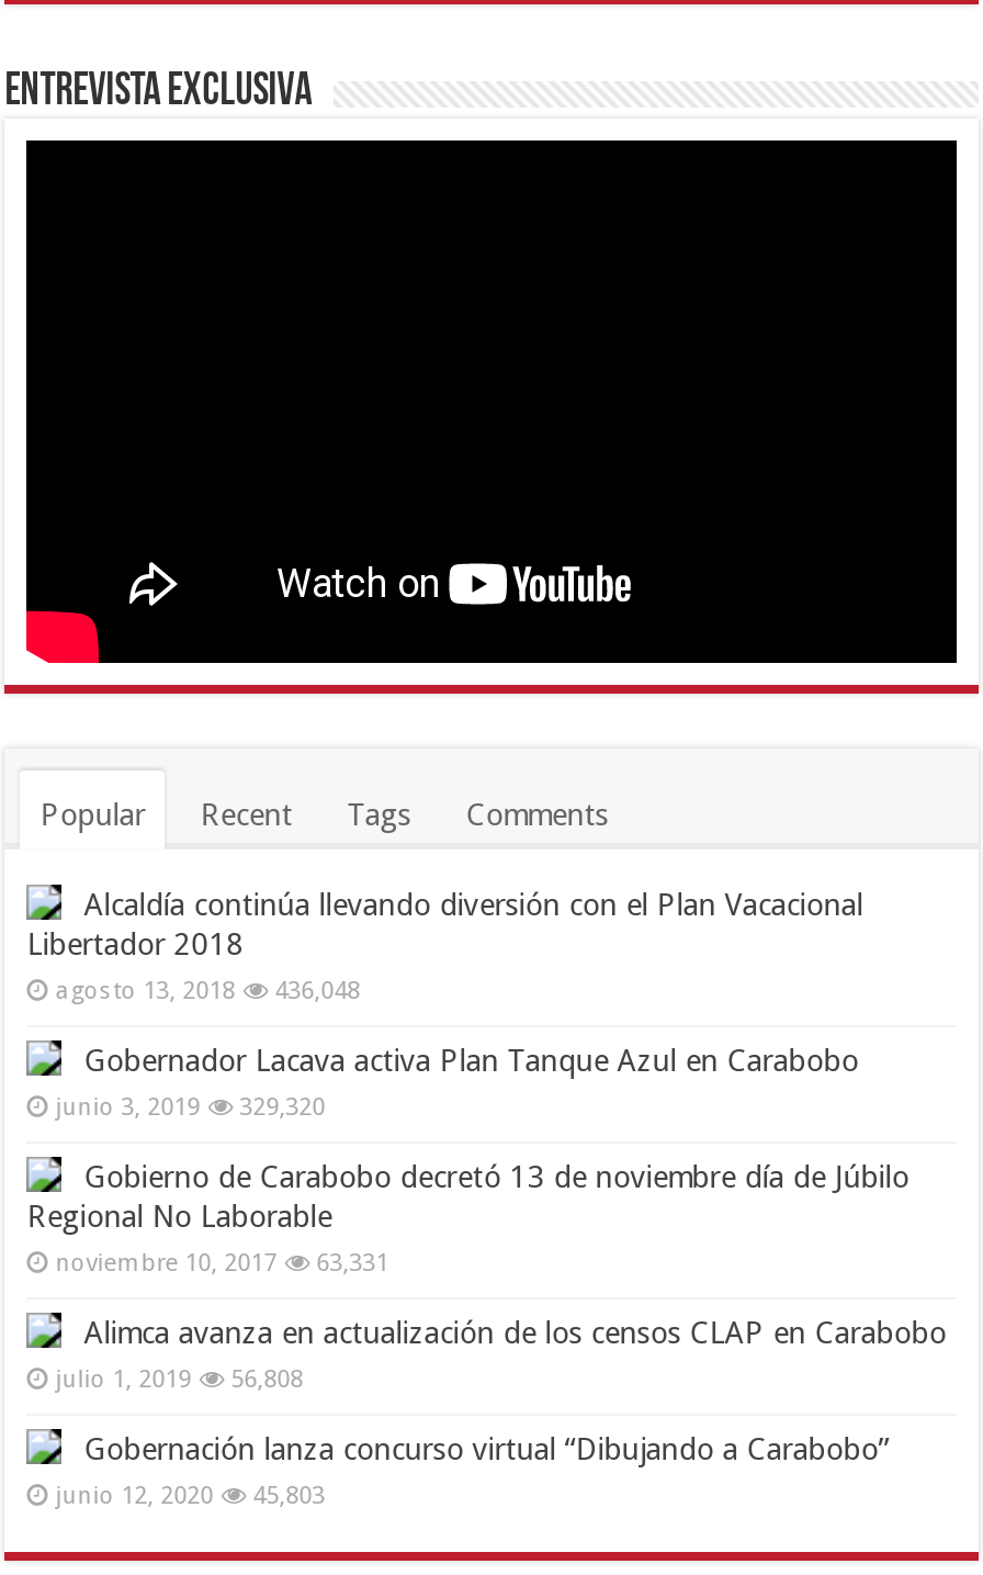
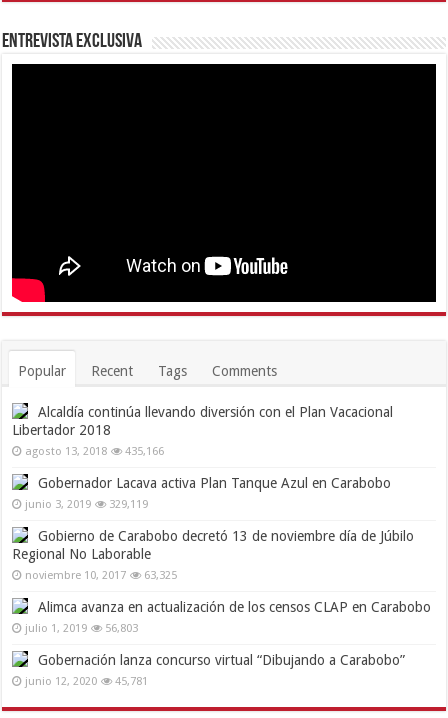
- agosto 13, 2018 436,048
+ agosto 13, 2018 435,166

- junio 3, 2019 329,320
+ junio 3, 2019 329,119

- noviembre 10, 2017 63,331
+ noviembre 10, 2017 63,325

- julio 1, 2019 56,808
+ julio 1, 2019 56,803

- junio 12, 2020 45,803
+ junio 12, 2020 45,781
